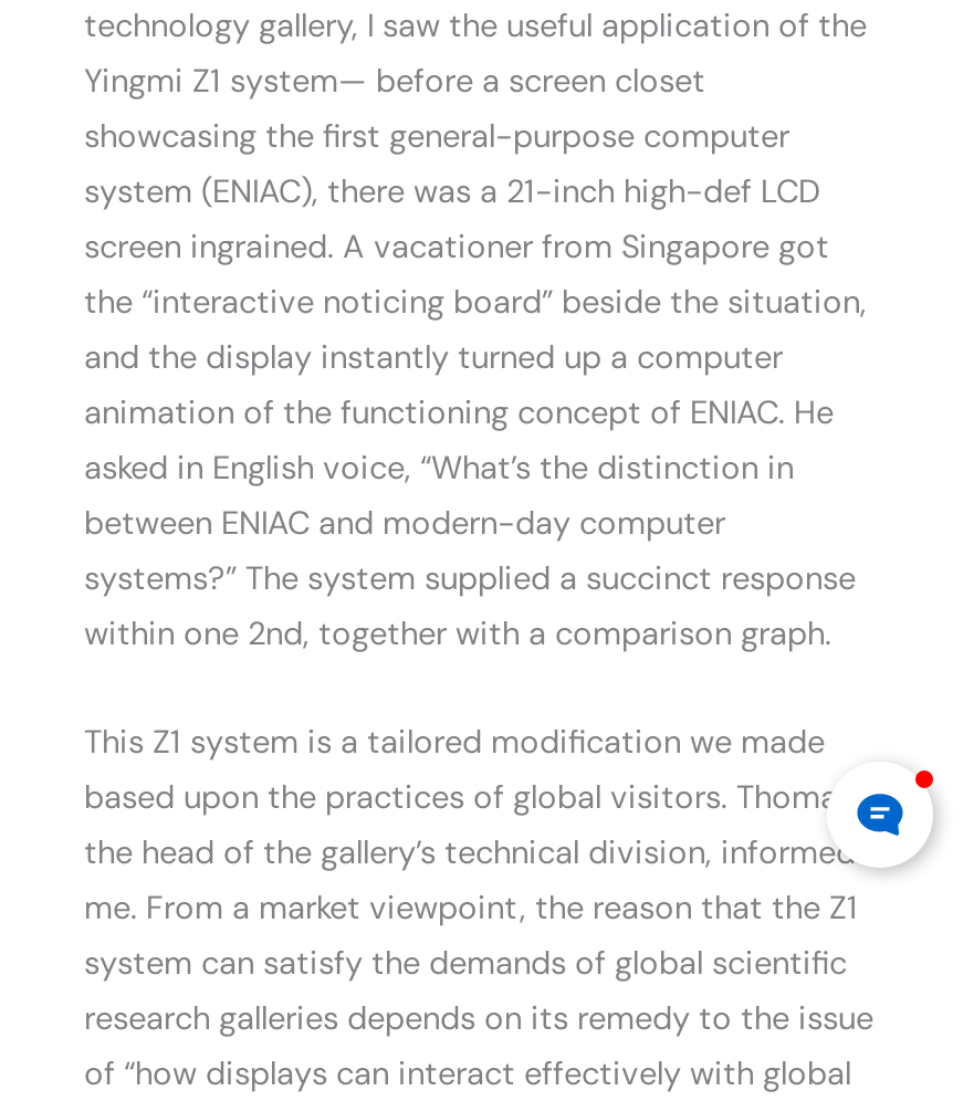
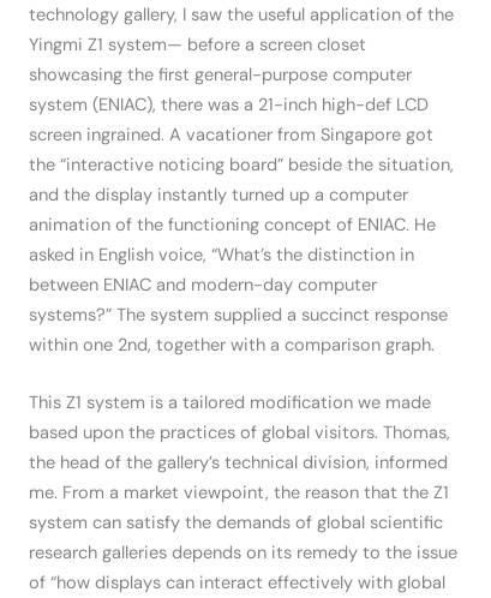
- [image]
